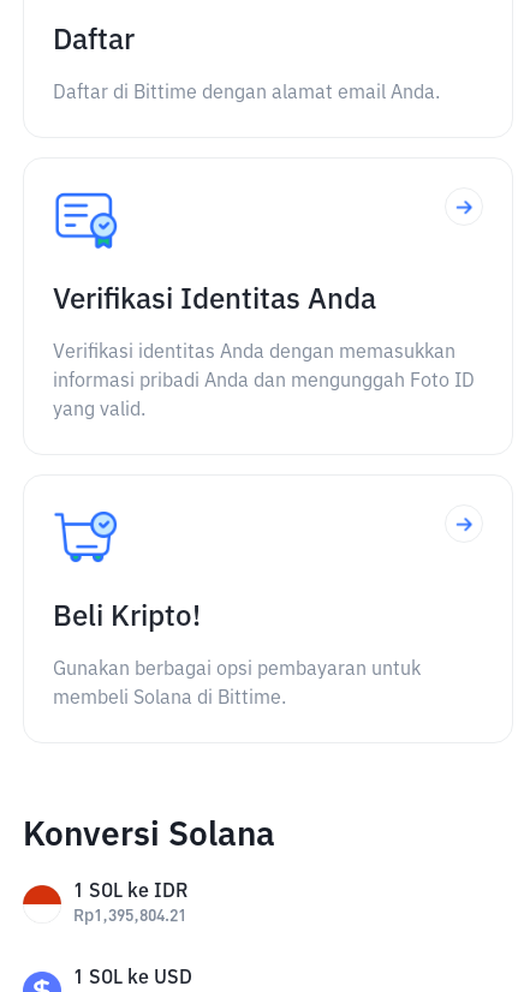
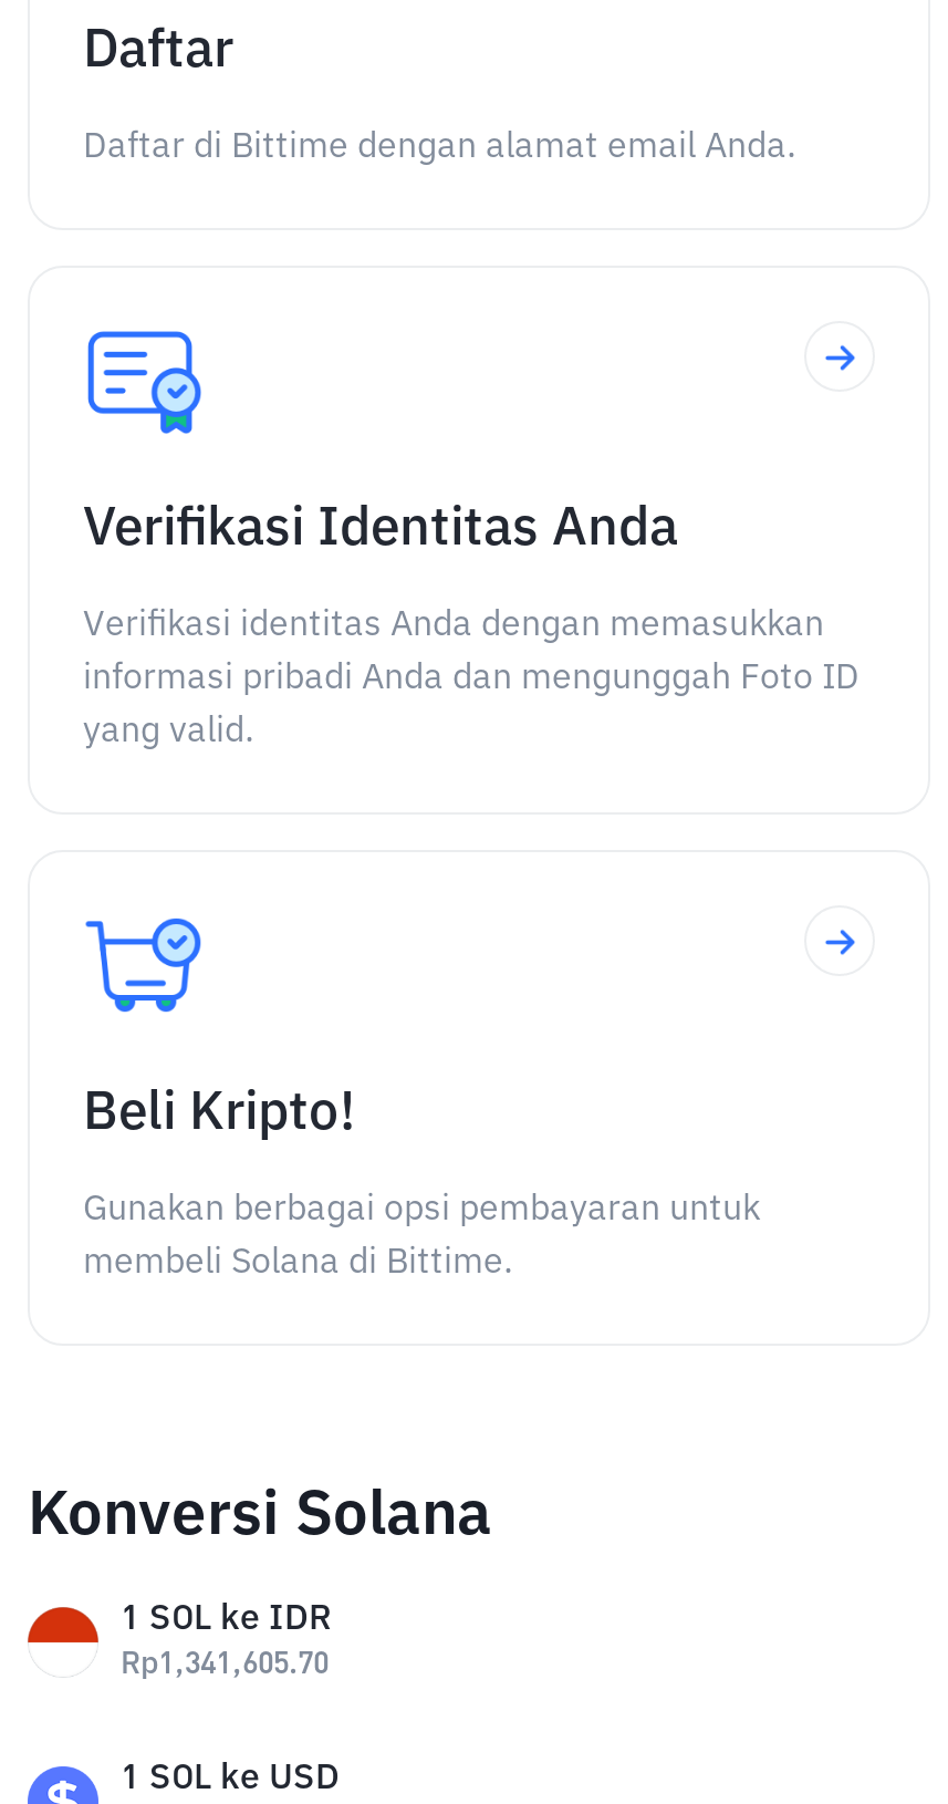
- Rp1,395,804.21
+ Rp1,341,605.70
